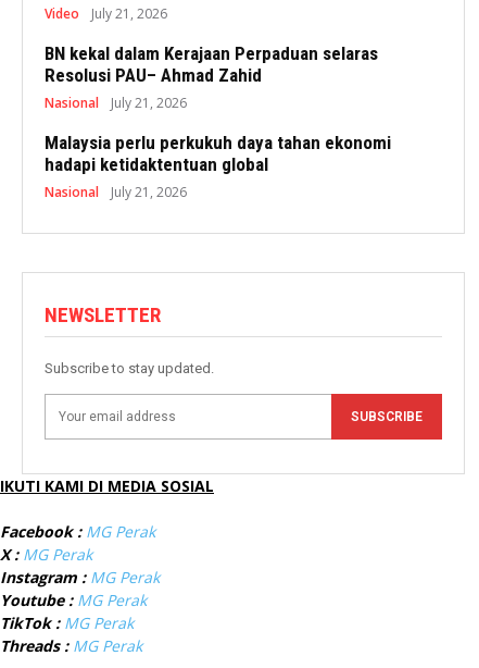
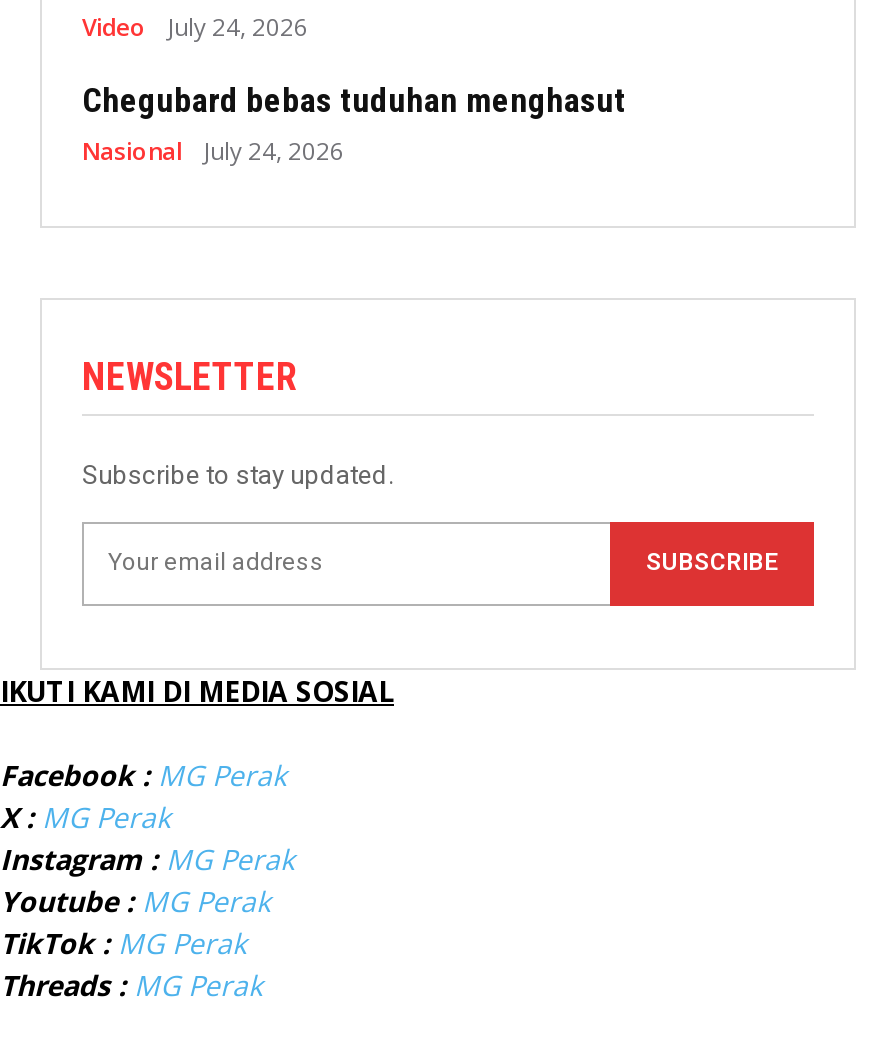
- Video July 21, 2026
+ Video July 24, 2026

- BN kekal dalam Kerajaan Perpaduan selaras
- Resolusi PAU– Ahmad Zahid
+ Chegubard bebas tuduhan menghasut

- July 21, 2026
- Malaysia perlu perkukuh daya tahan ekonomi
- hadapi ketidaktentuan global
- Nasional
- July 21, 2026
+ July 24, 2026
